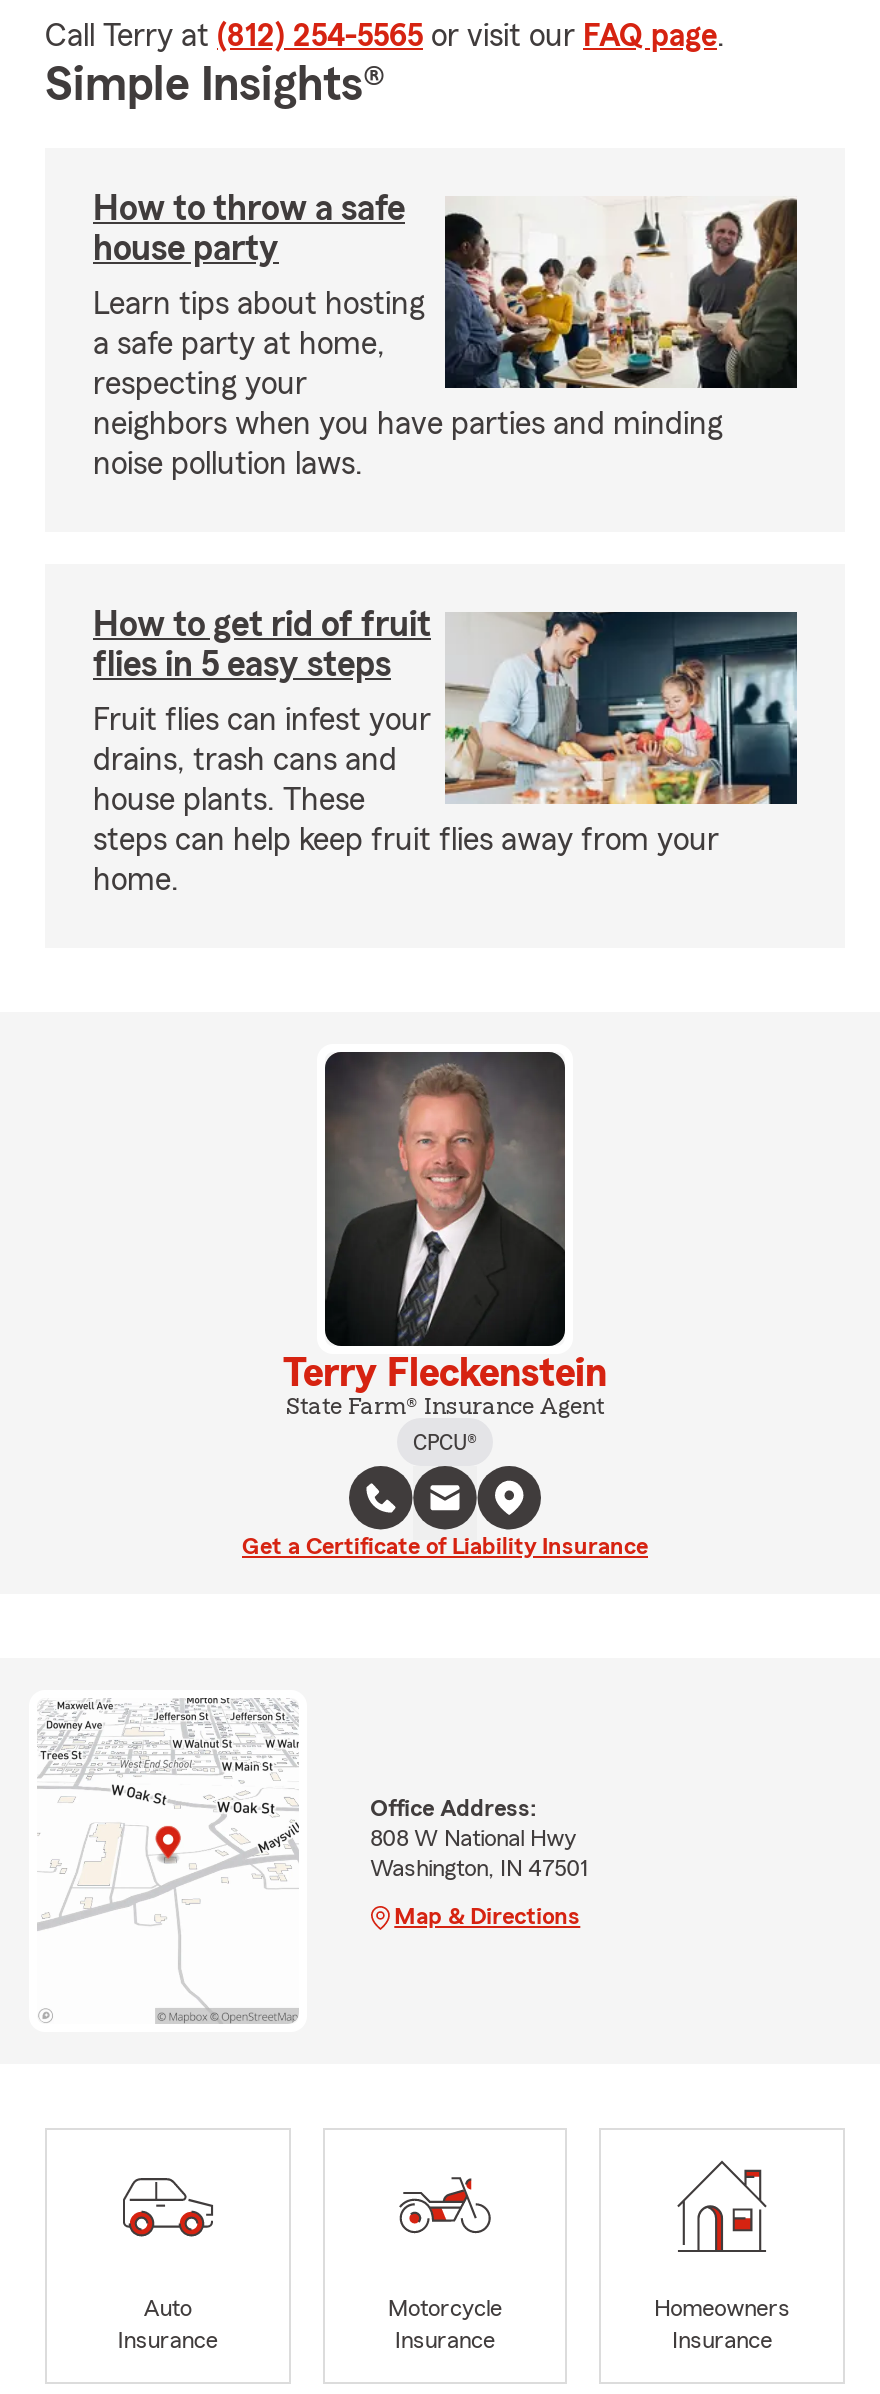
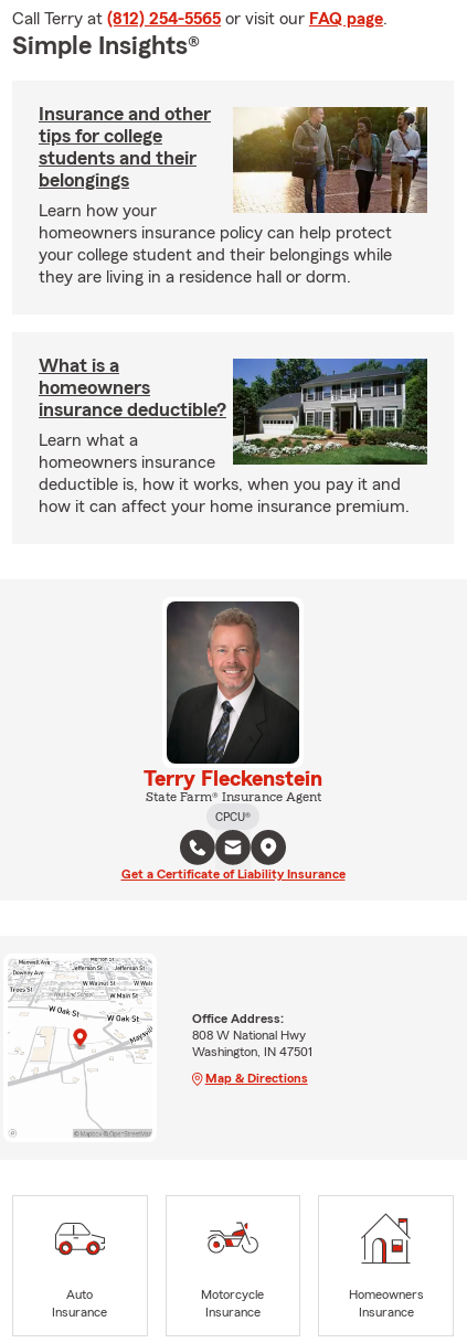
- How to throw a safe
- house party
+ Insurance and other
+ tips for college
+ students and their
+ belongings

- [image]
- Learn tips about hosting
- a safe party at home,
- respecting your
- neighbors when you have parties and minding
- noise pollution laws.
+ [image]
+ Learn how your
+ homeowners insurance policy can help protect
+ your college student and their belongings while
+ they are living in a residence hall or dorm.

- How to get rid of fruit
- flies in 5 easy steps
+ What is a
+ homeowners
+ insurance deductible?

- [image]
- Fruit flies can infest your
- drains, trash cans and
- house plants. These
- steps can help keep fruit flies away from your
- home.
+ [image]
+ Learn what a
+ homeowners insurance
+ deductible is, how it works, when you pay it and
+ how it can affect your home insurance premium.
